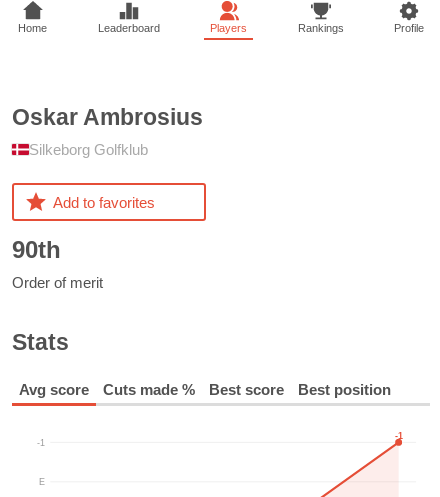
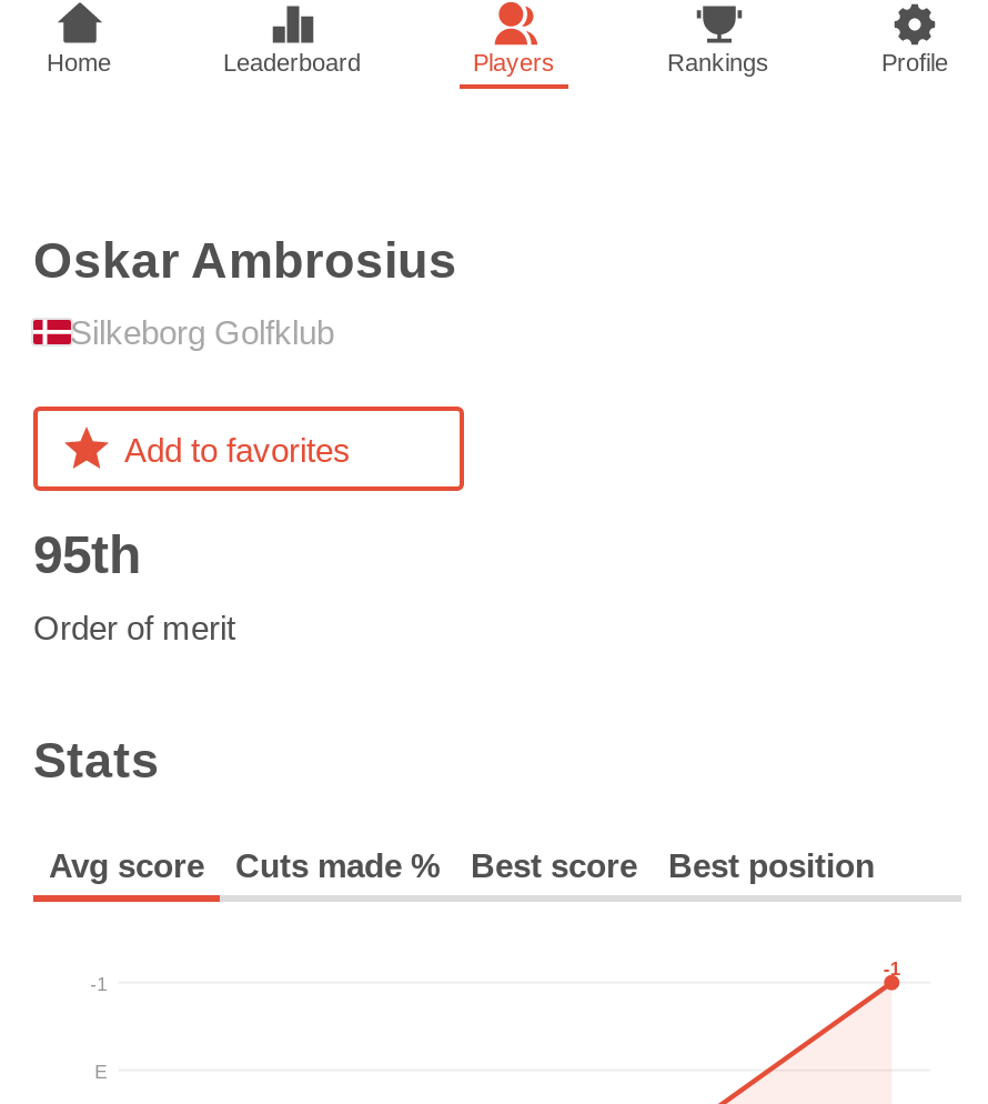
- 90th
+ 95th
